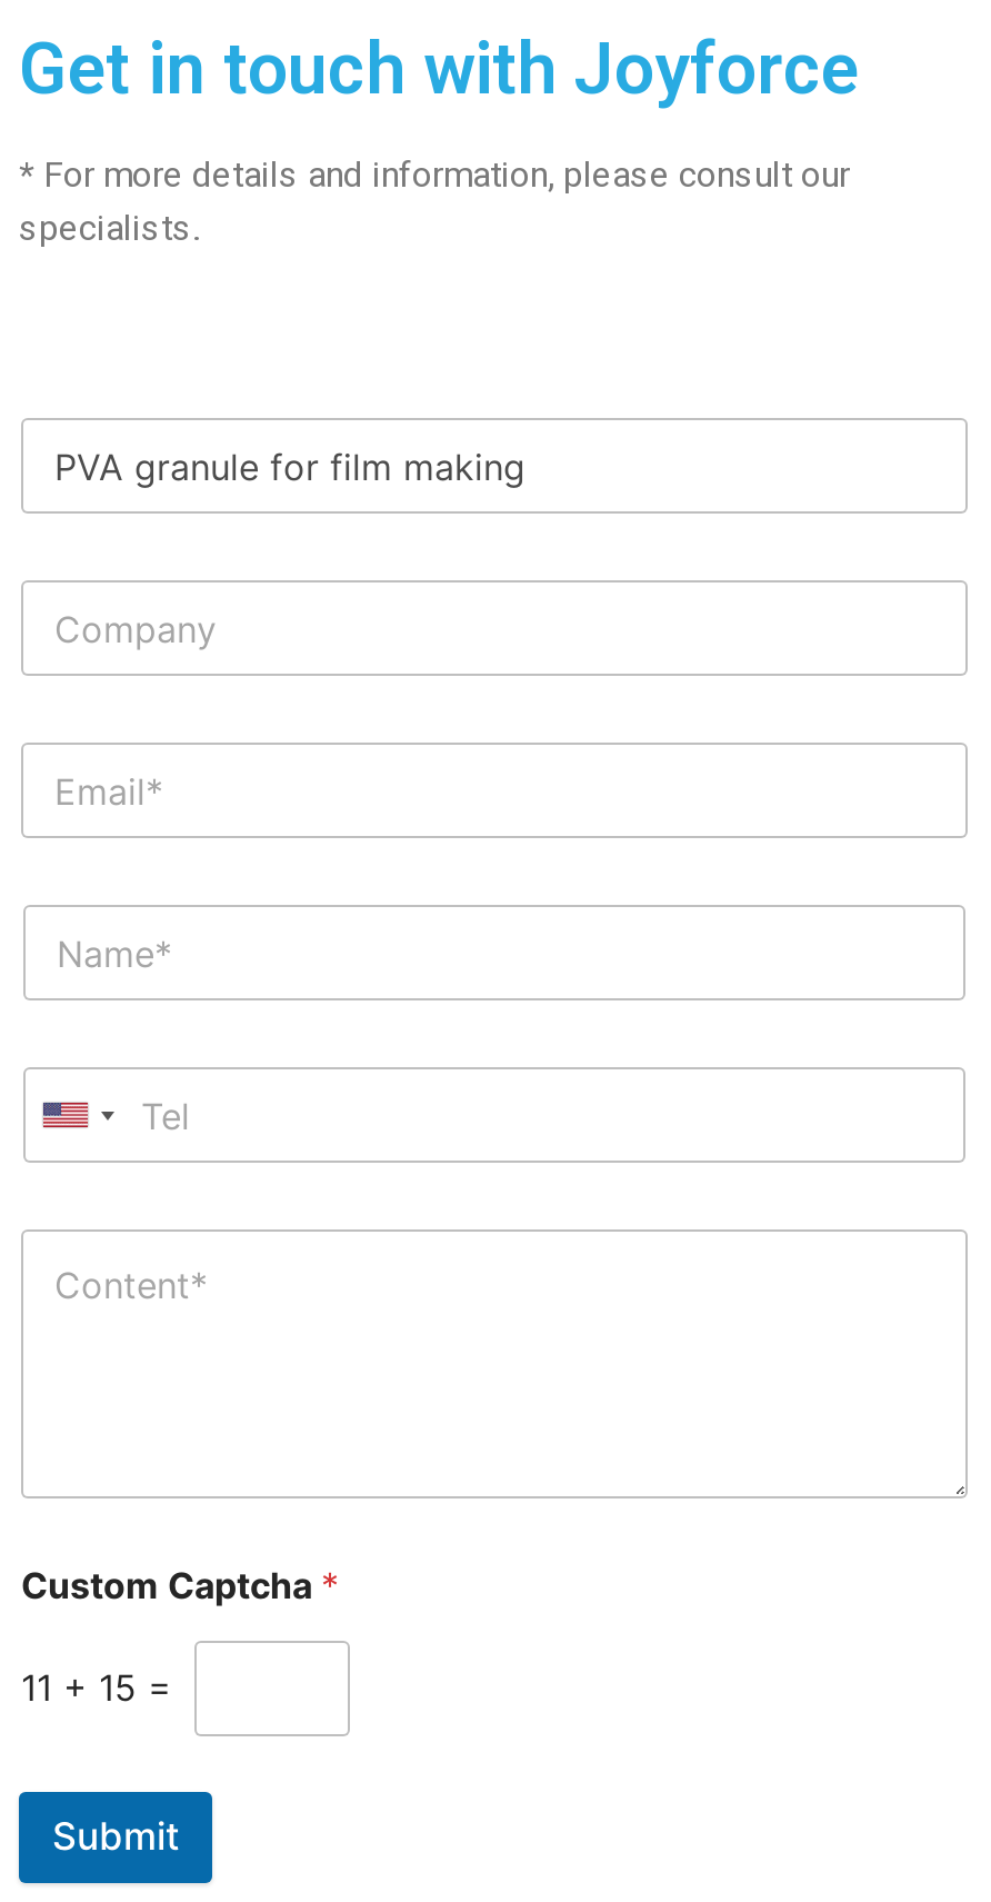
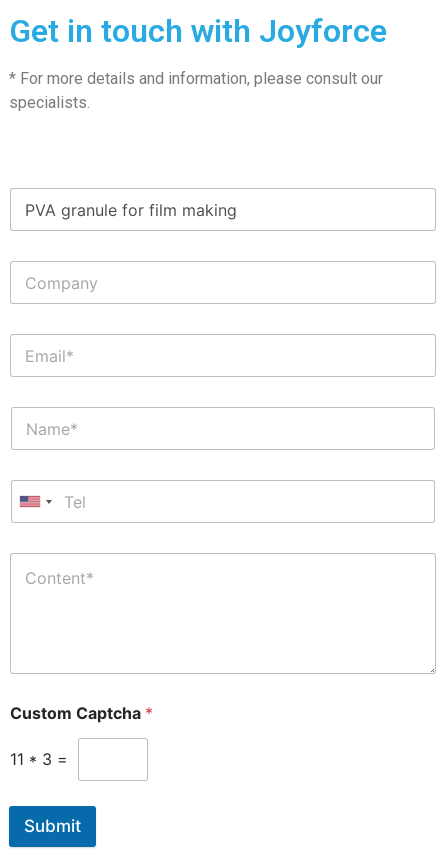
- 11 + 15 =
+ 11 * 3 =
